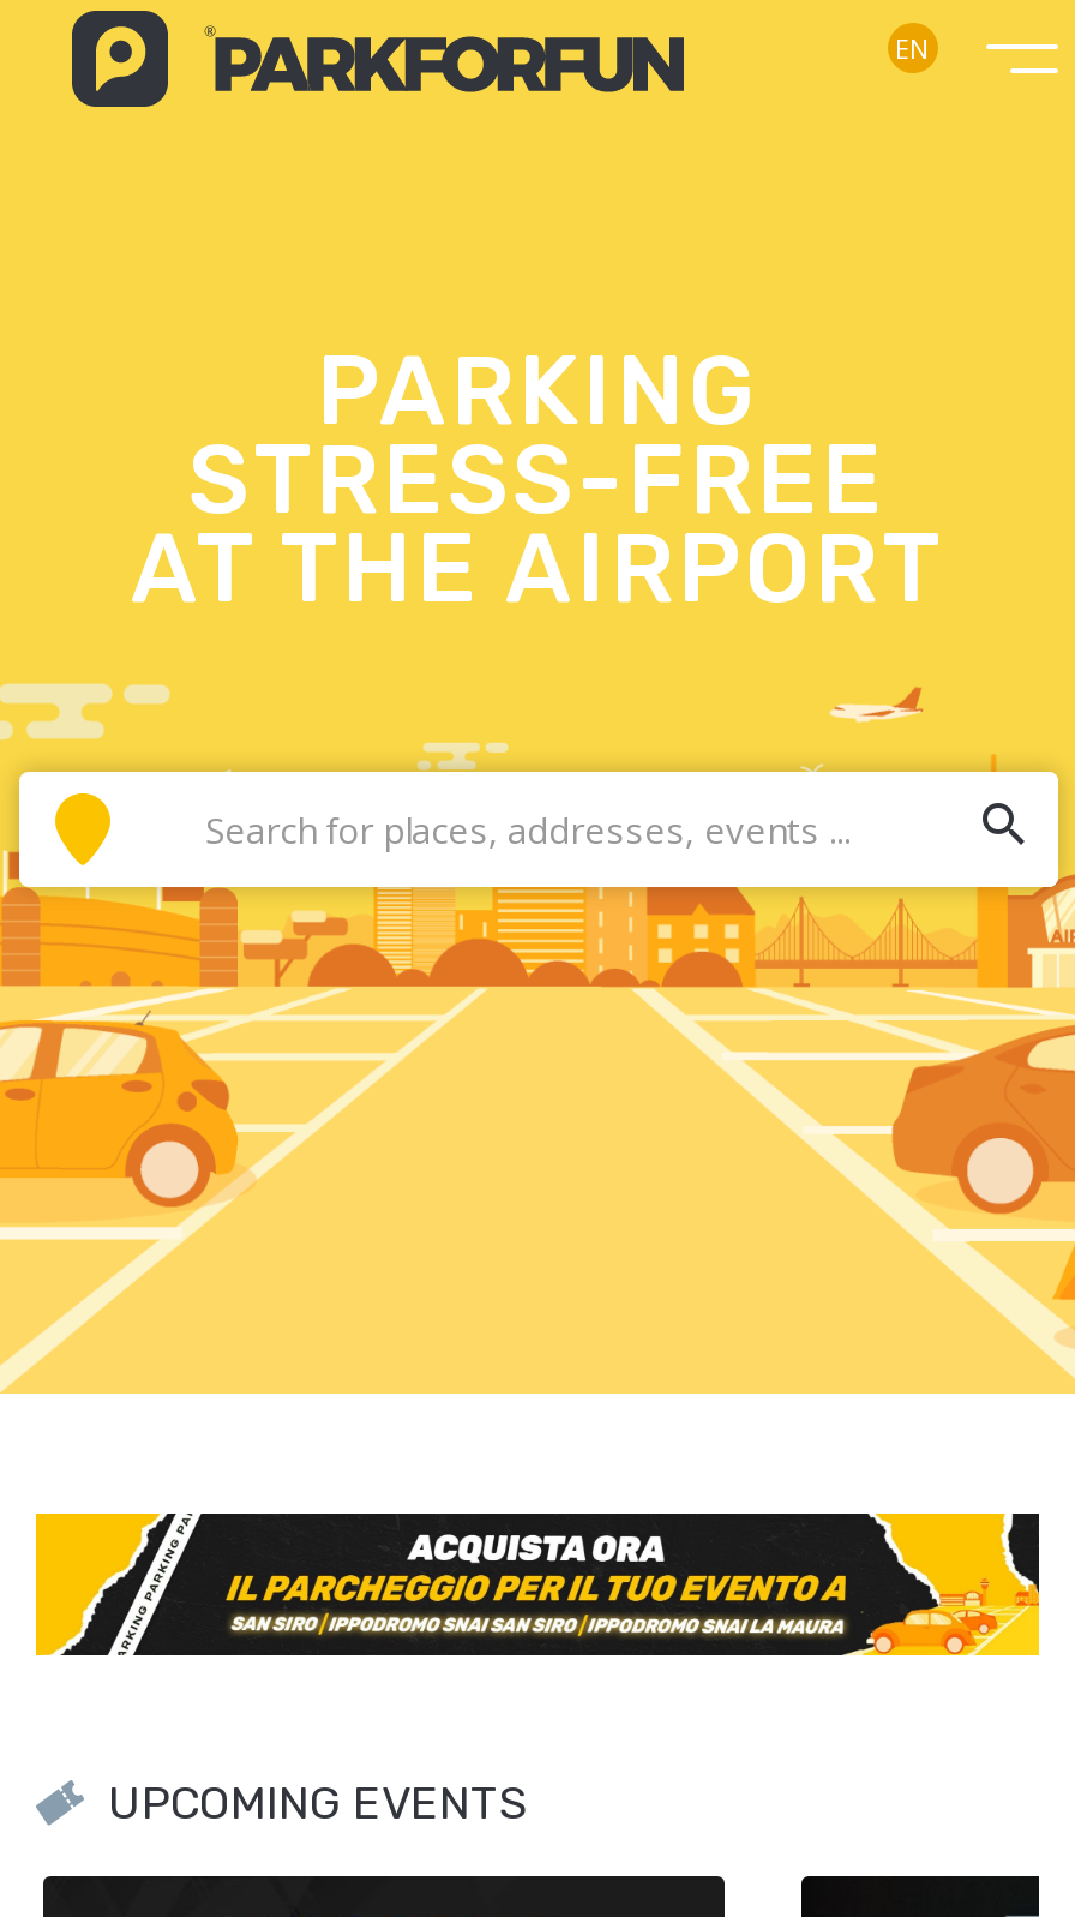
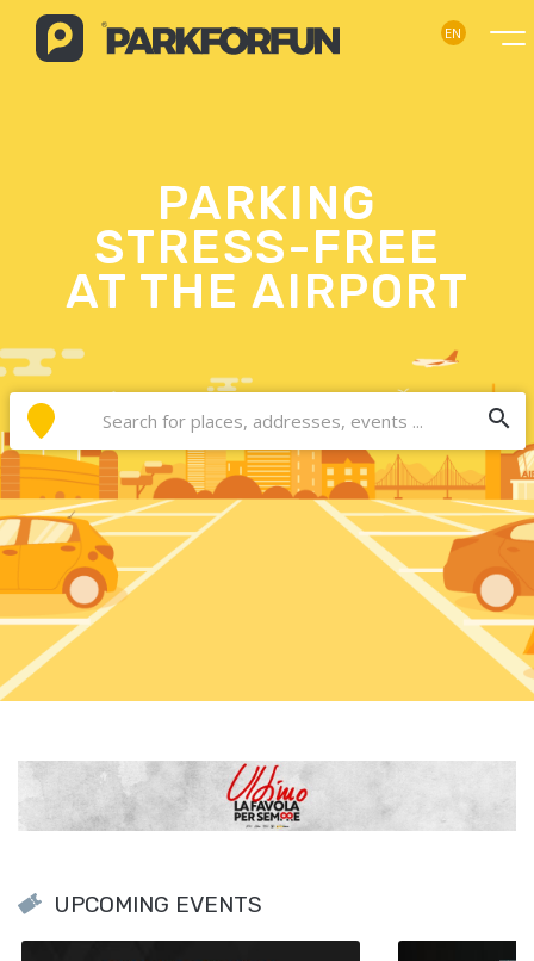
- [image]
+ [image]
